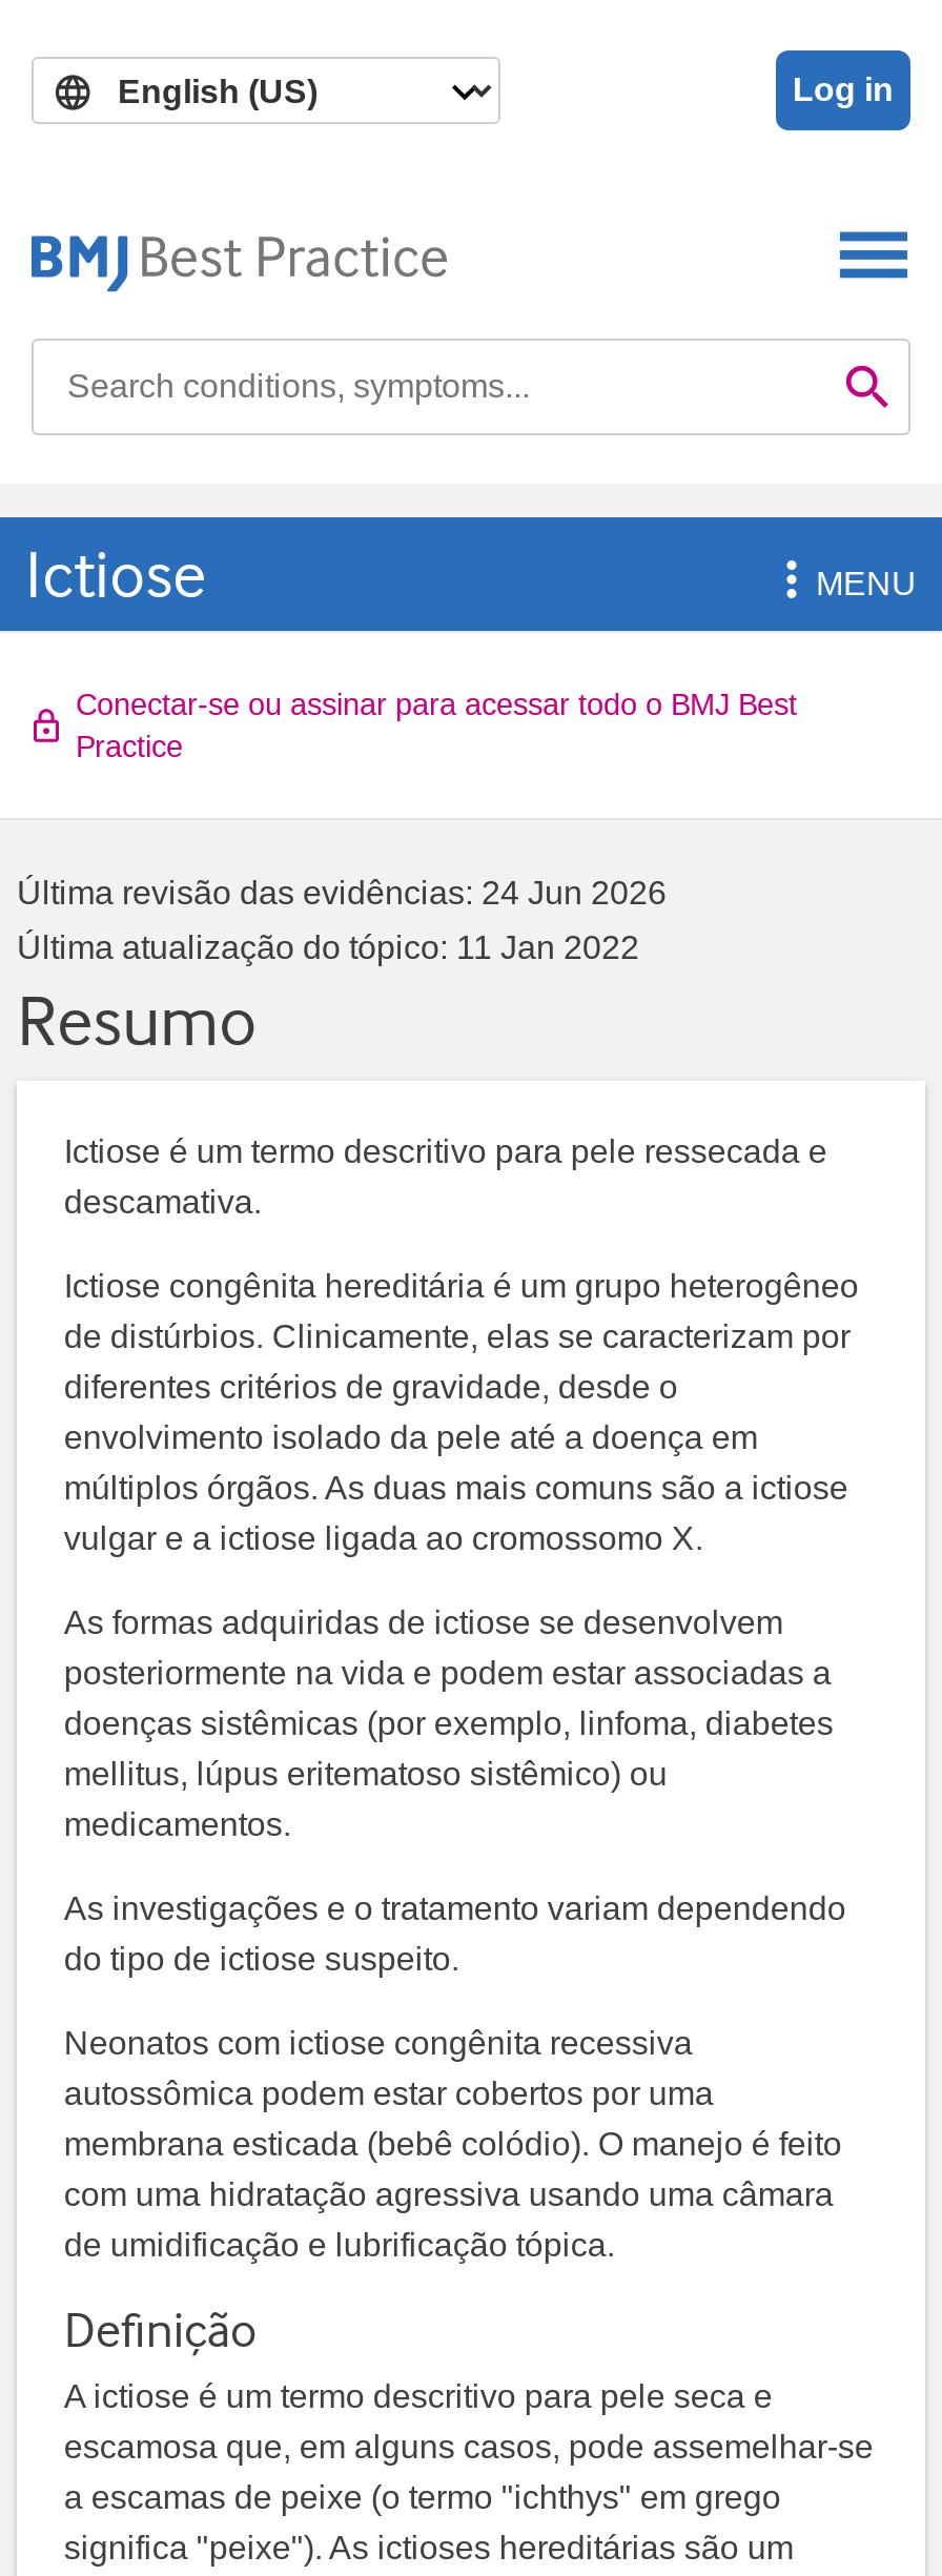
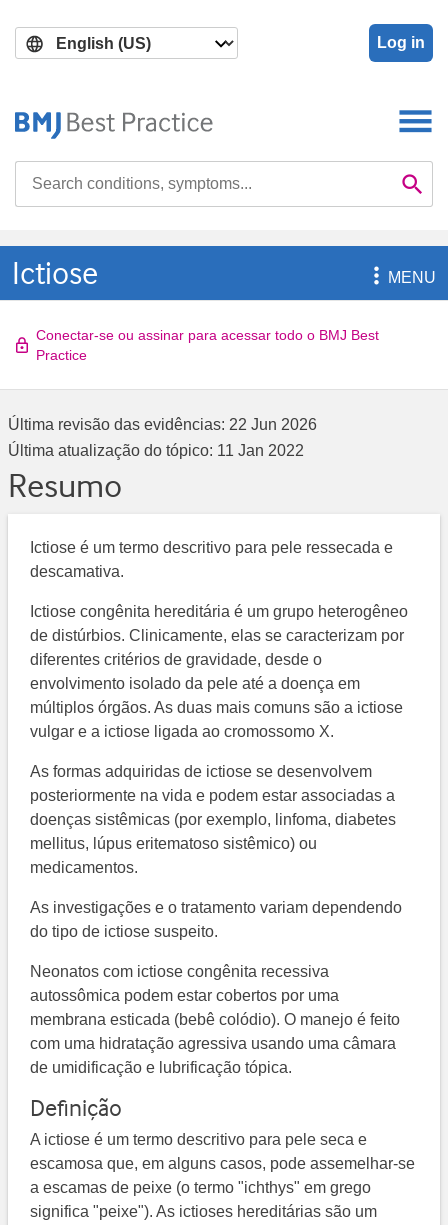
- Última revisão das evidências: 24 Jun 2026
+ Última revisão das evidências: 22 Jun 2026
